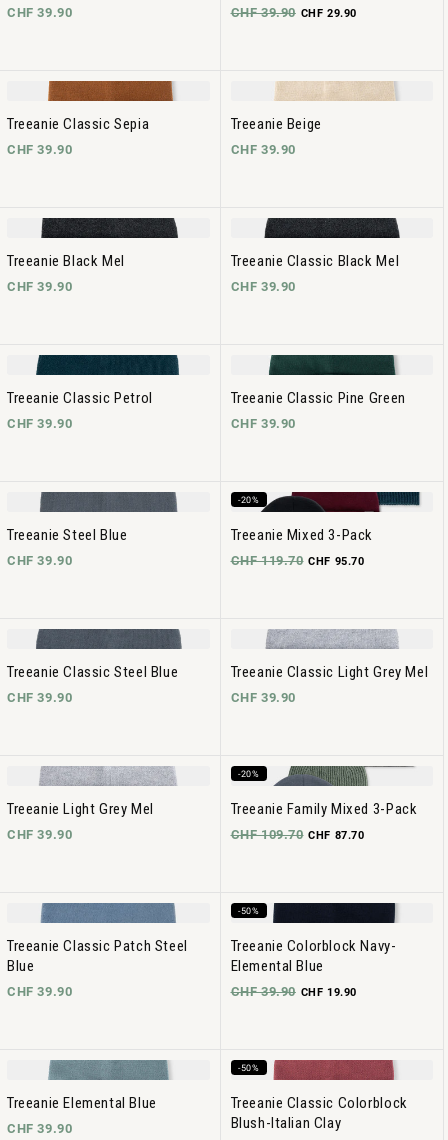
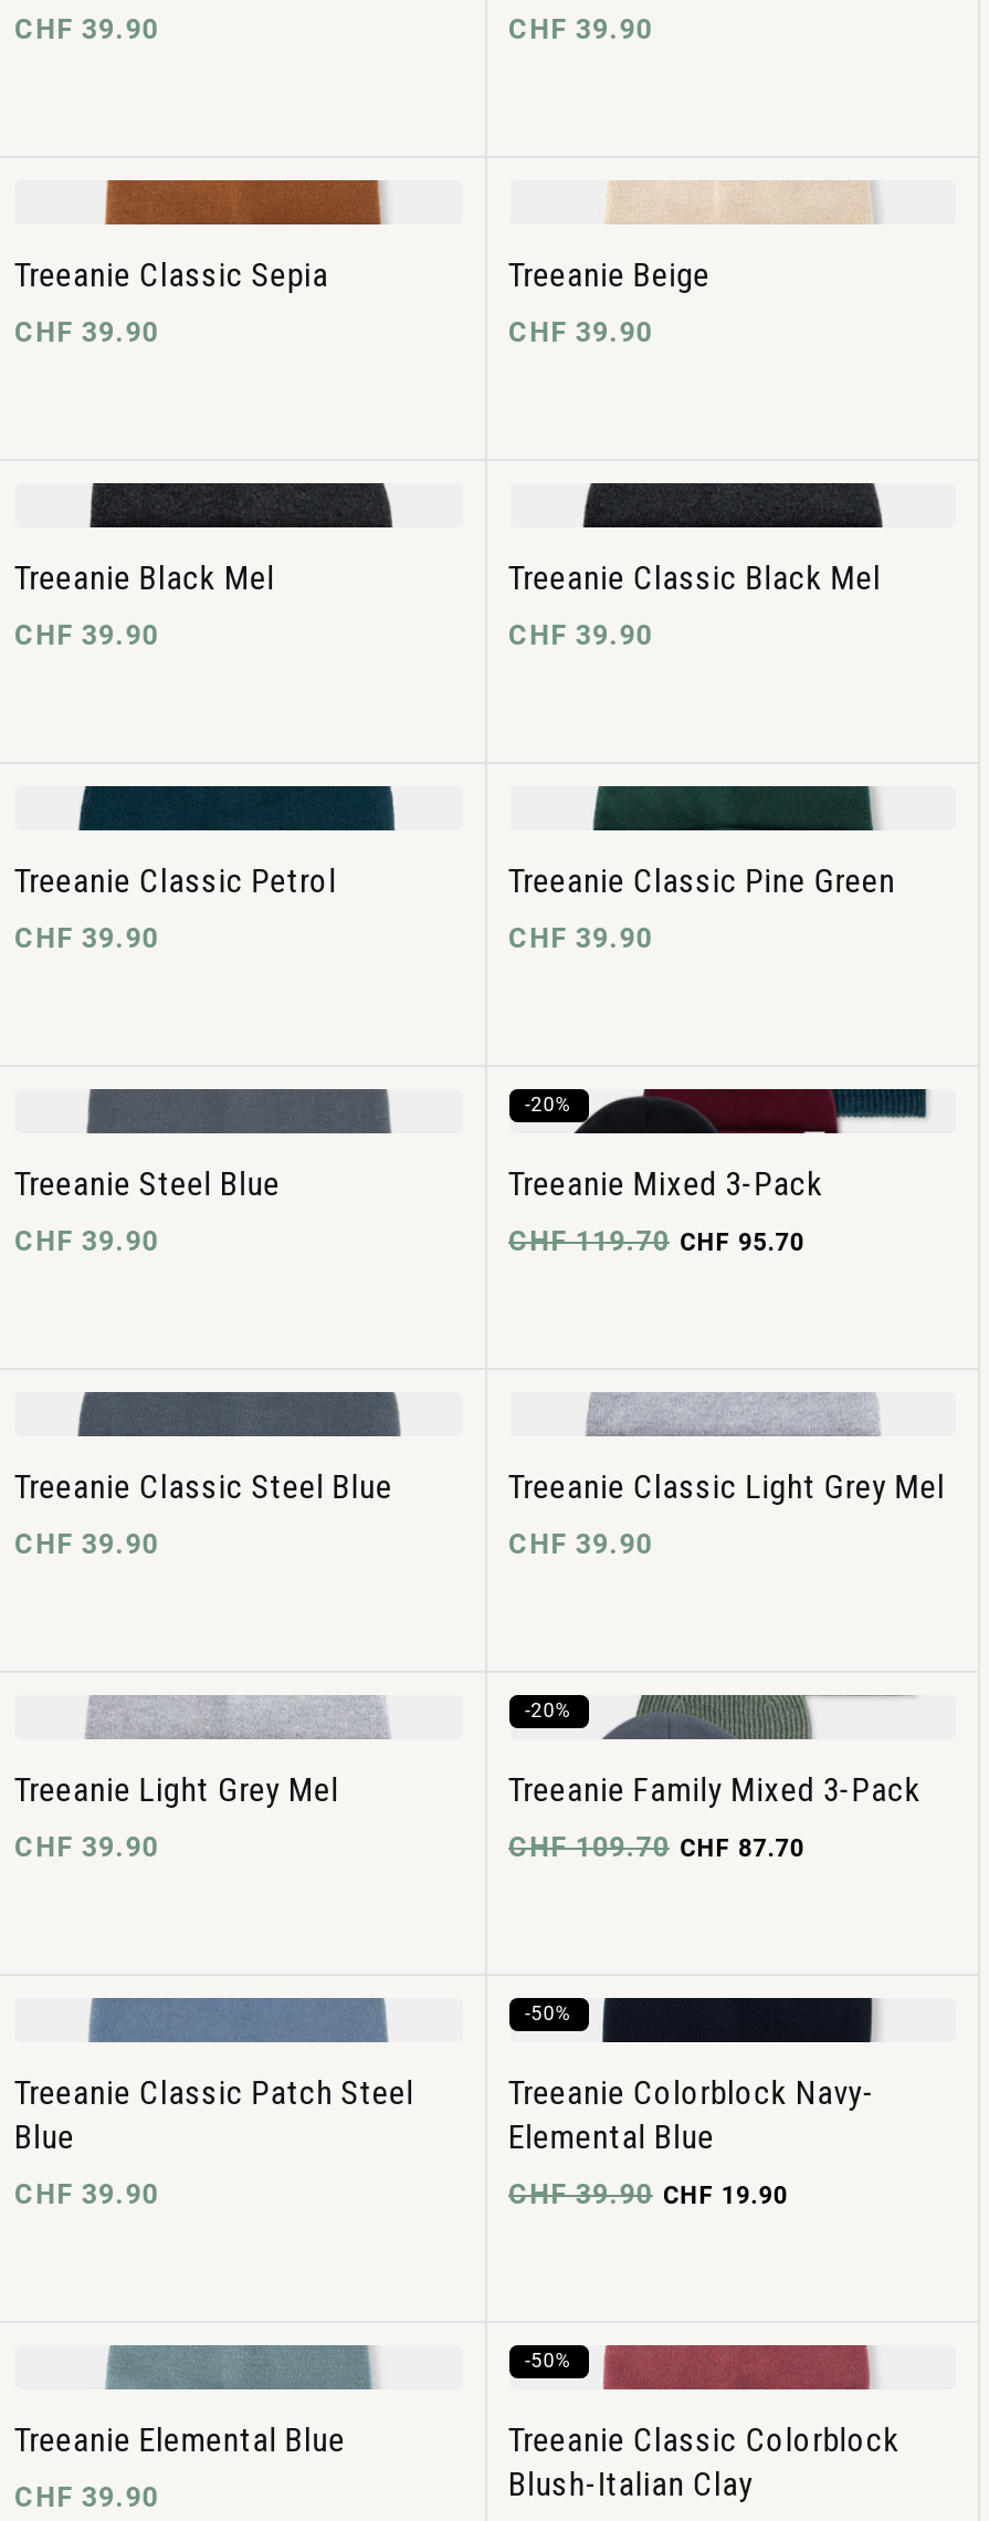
- CHF 39.90 CHF 29.90
+ CHF 39.90
